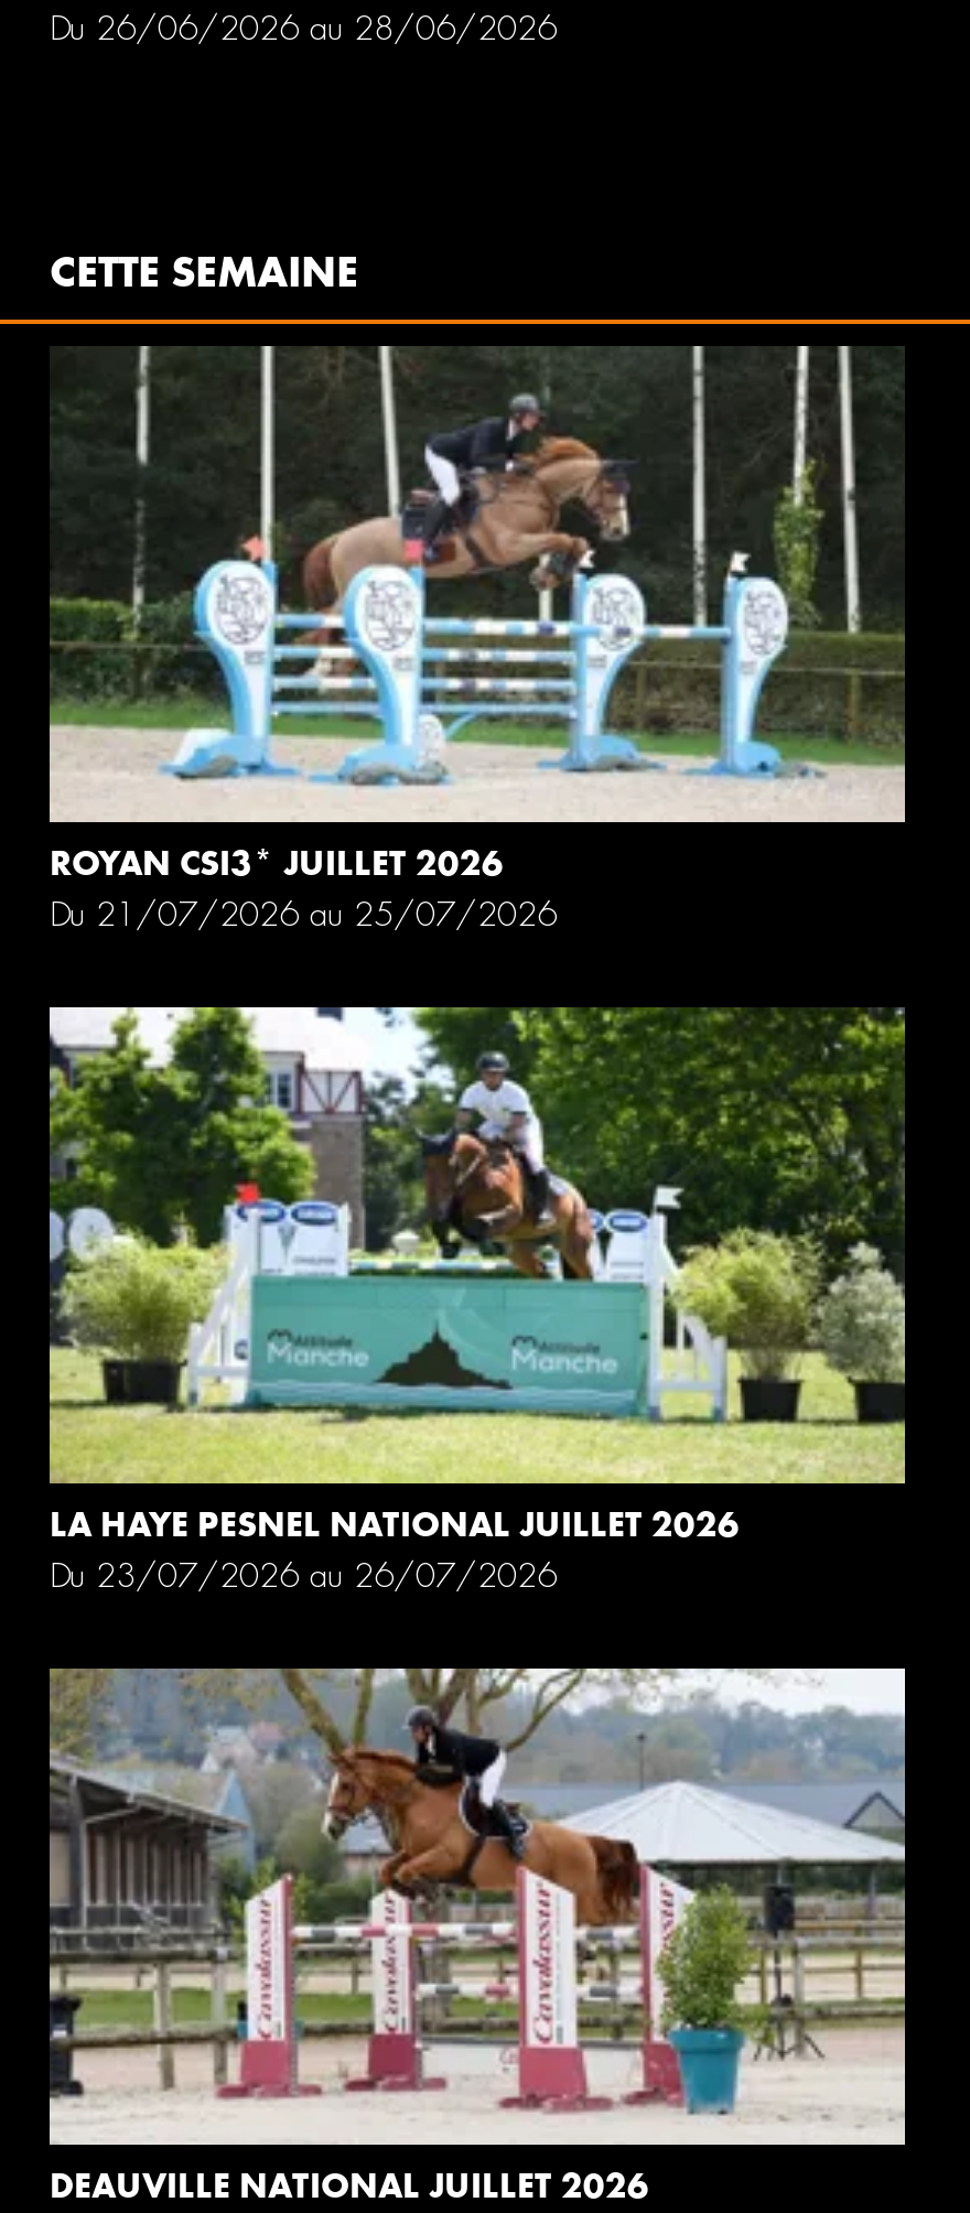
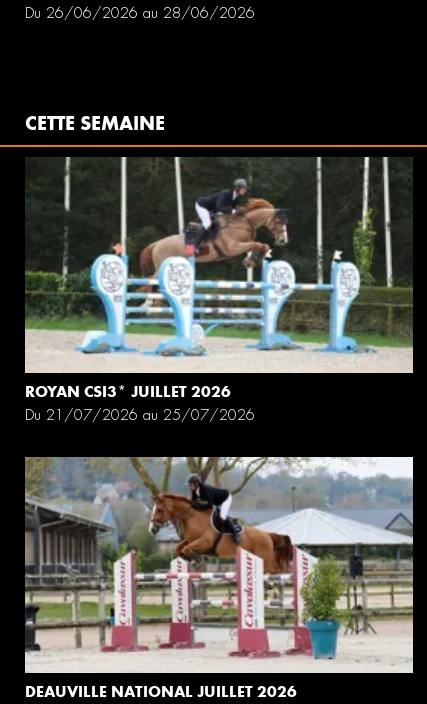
- [image]
- LA HAYE PESNEL NATIONAL JUILLET 2026
- Du 23/07/2026 au 26/07/2026
